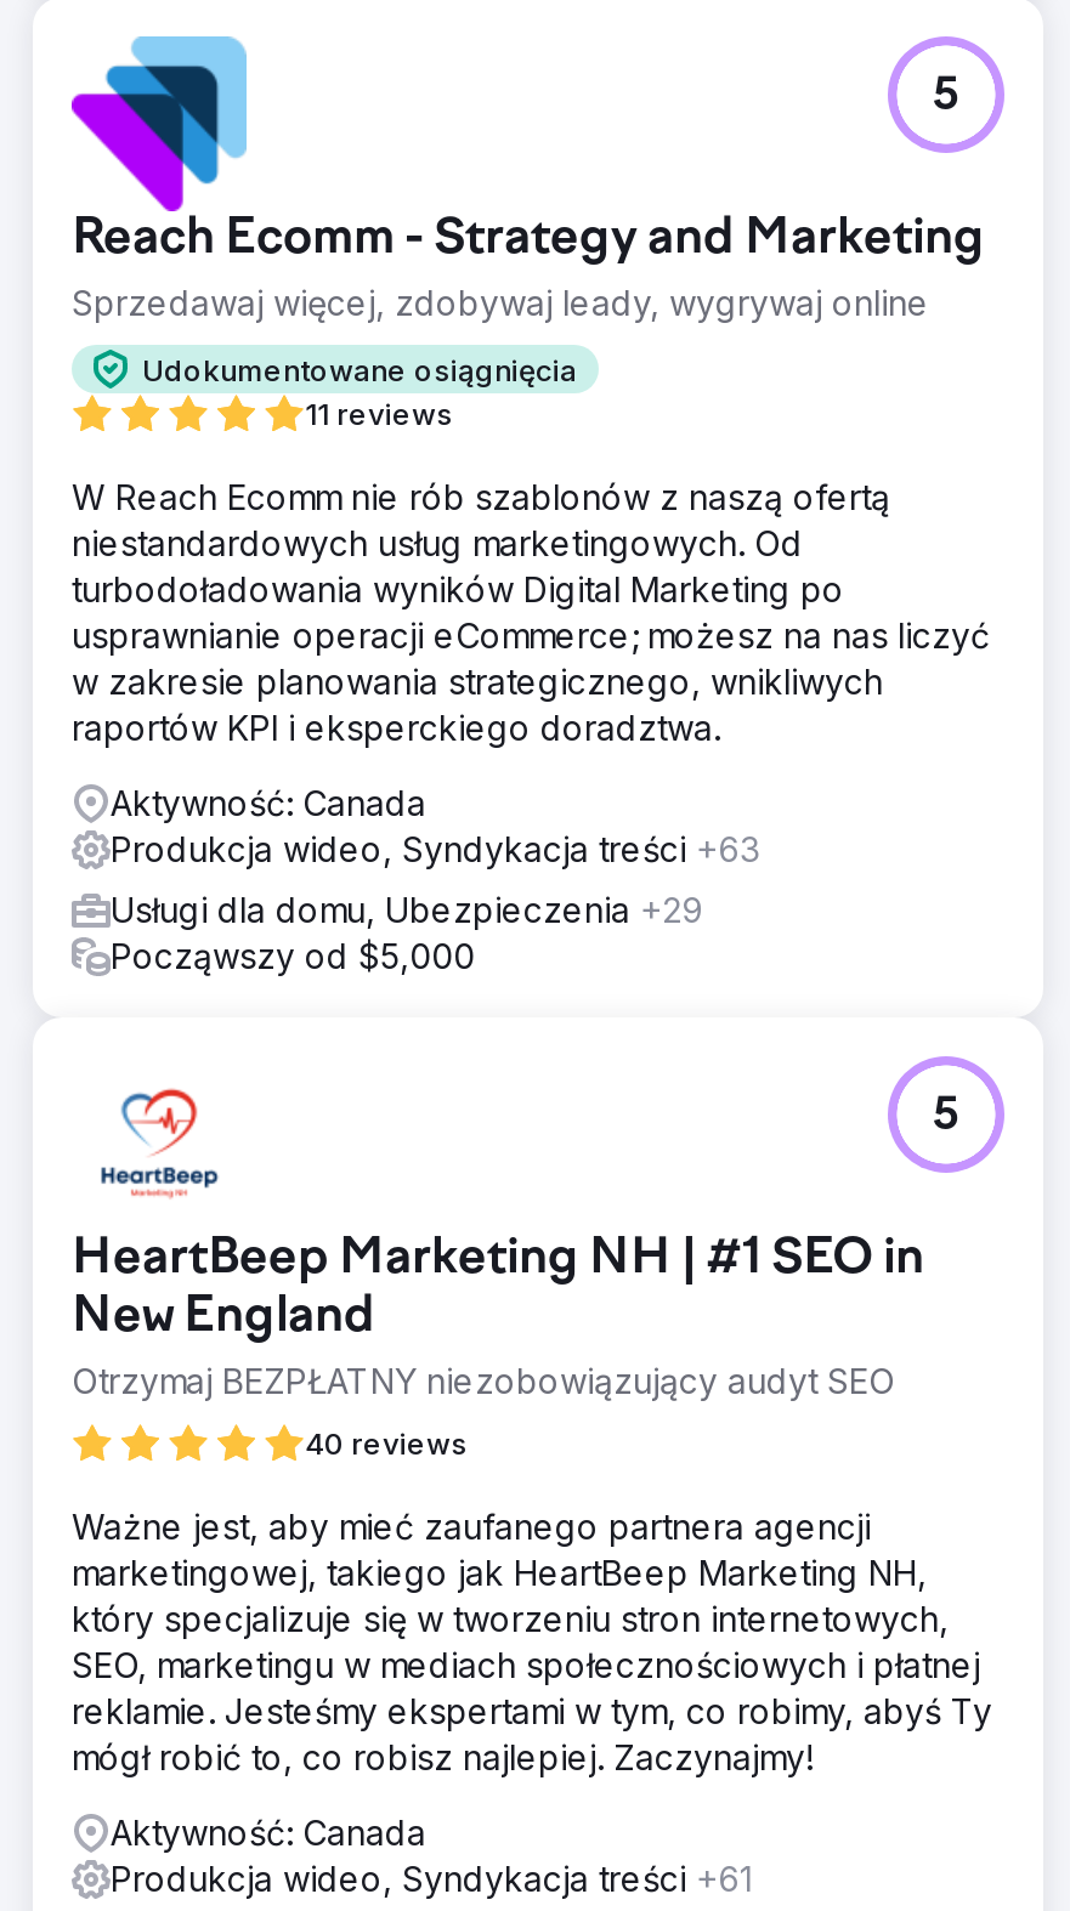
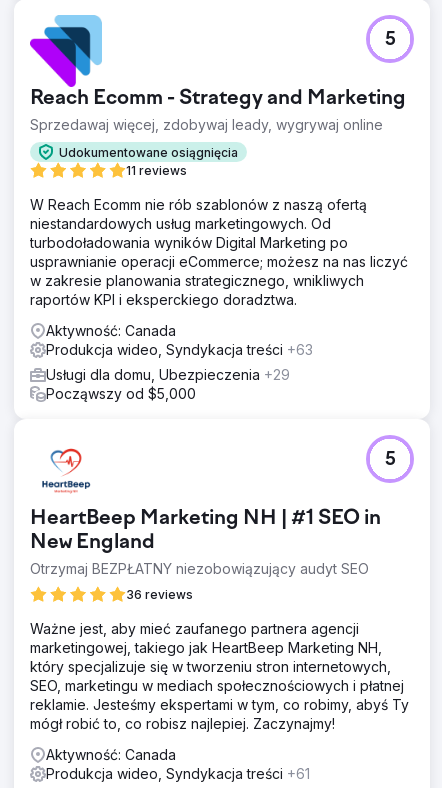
- 40 reviews
+ 36 reviews
